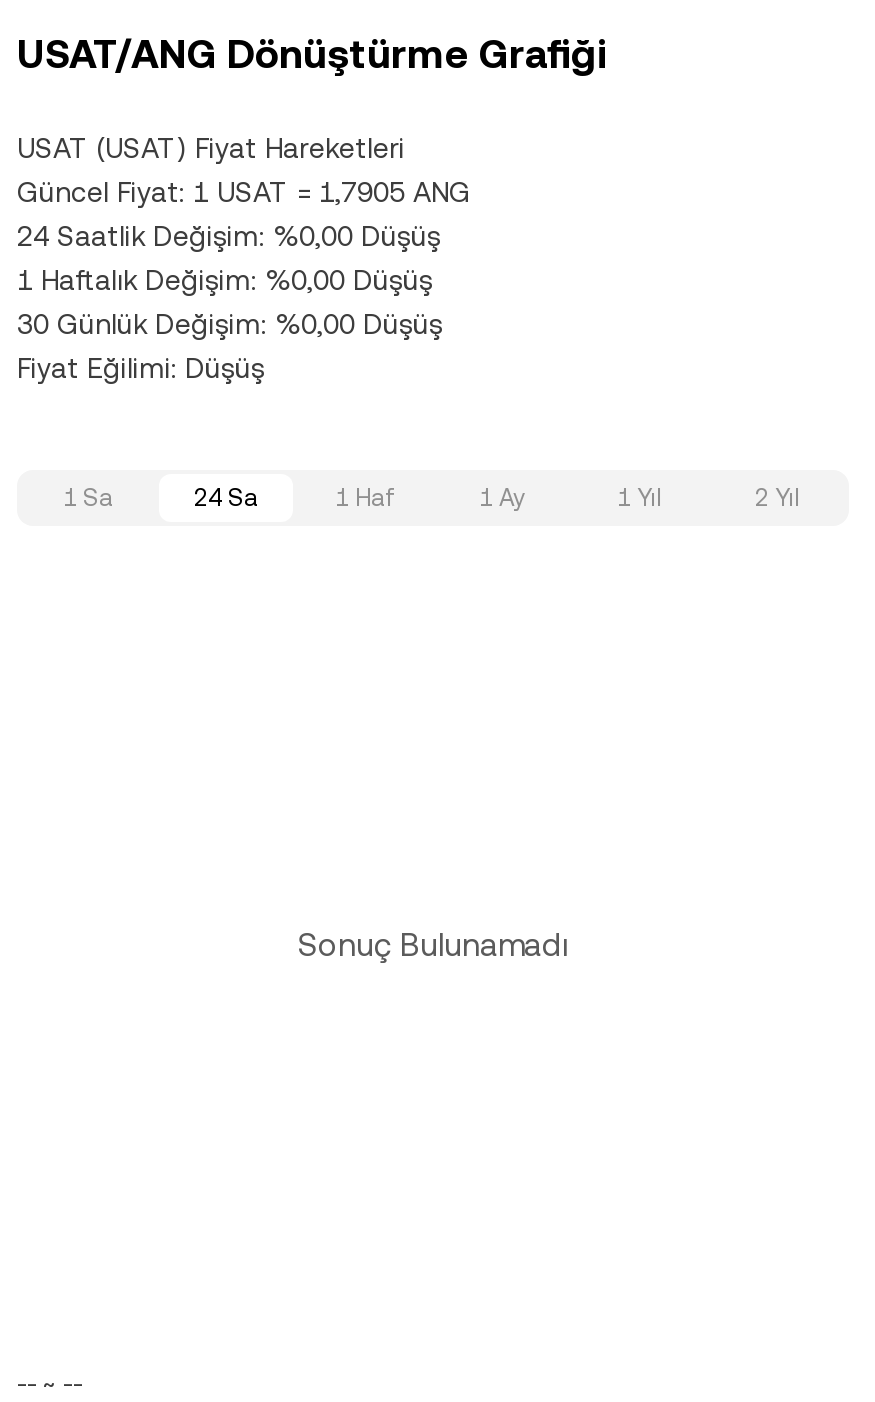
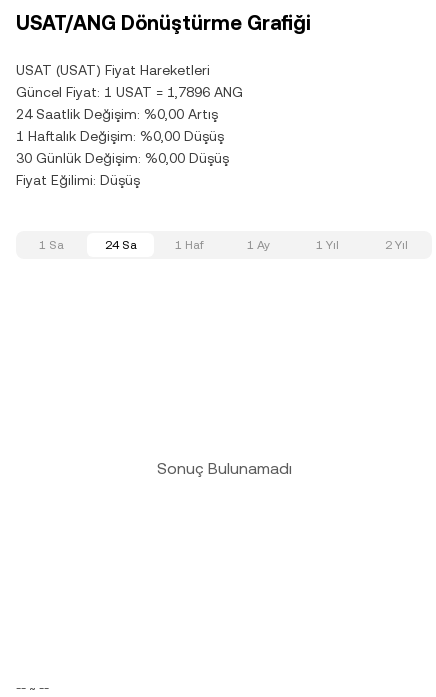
- Güncel Fiyat: 1 USAT = 1,7905 ANG
+ Güncel Fiyat: 1 USAT = 1,7896 ANG

- 24 Saatlik Değişim: %0,00 Düşüş
+ 24 Saatlik Değişim: %0,00 Artış
